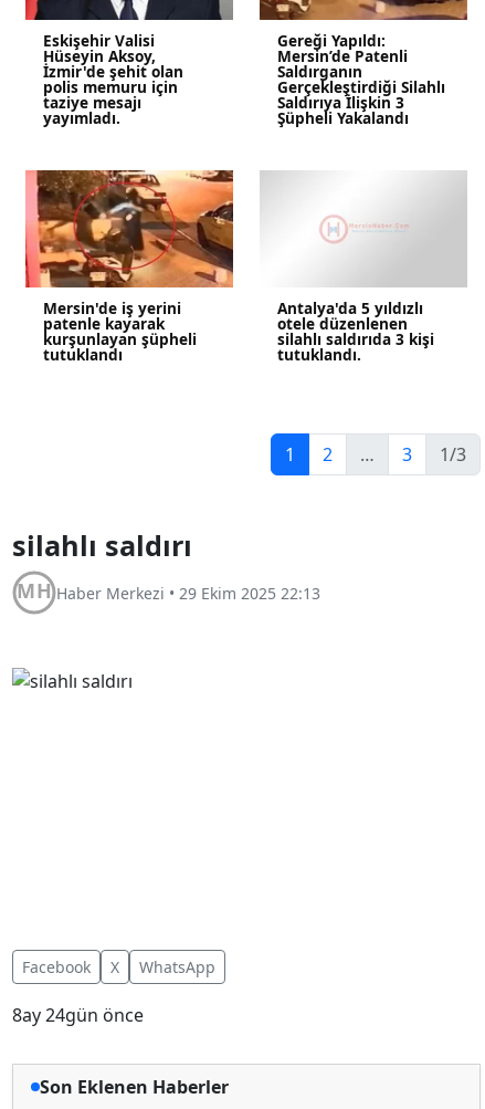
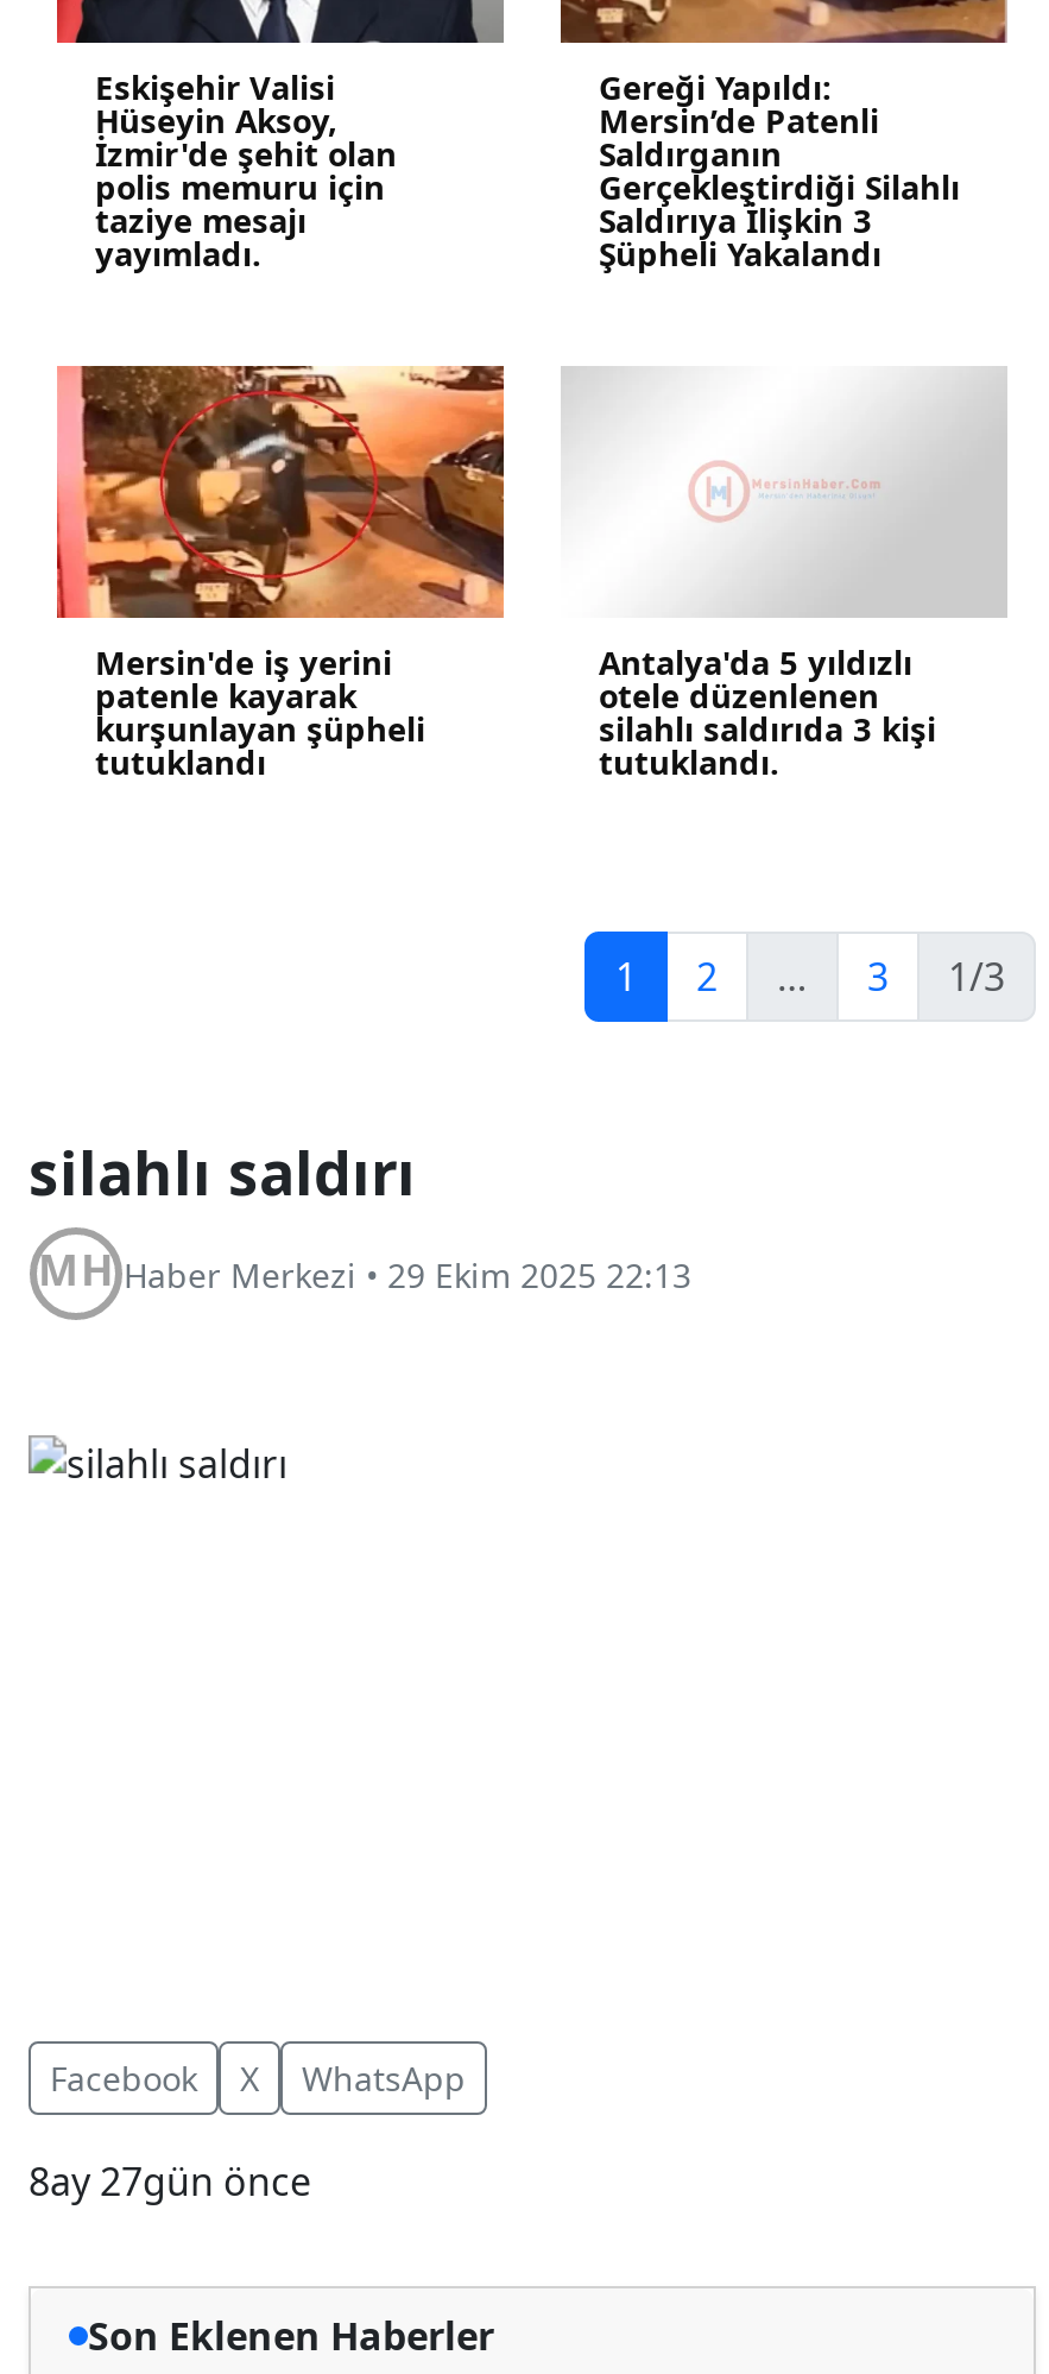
- 8ay 24gün önce
+ 8ay 27gün önce
